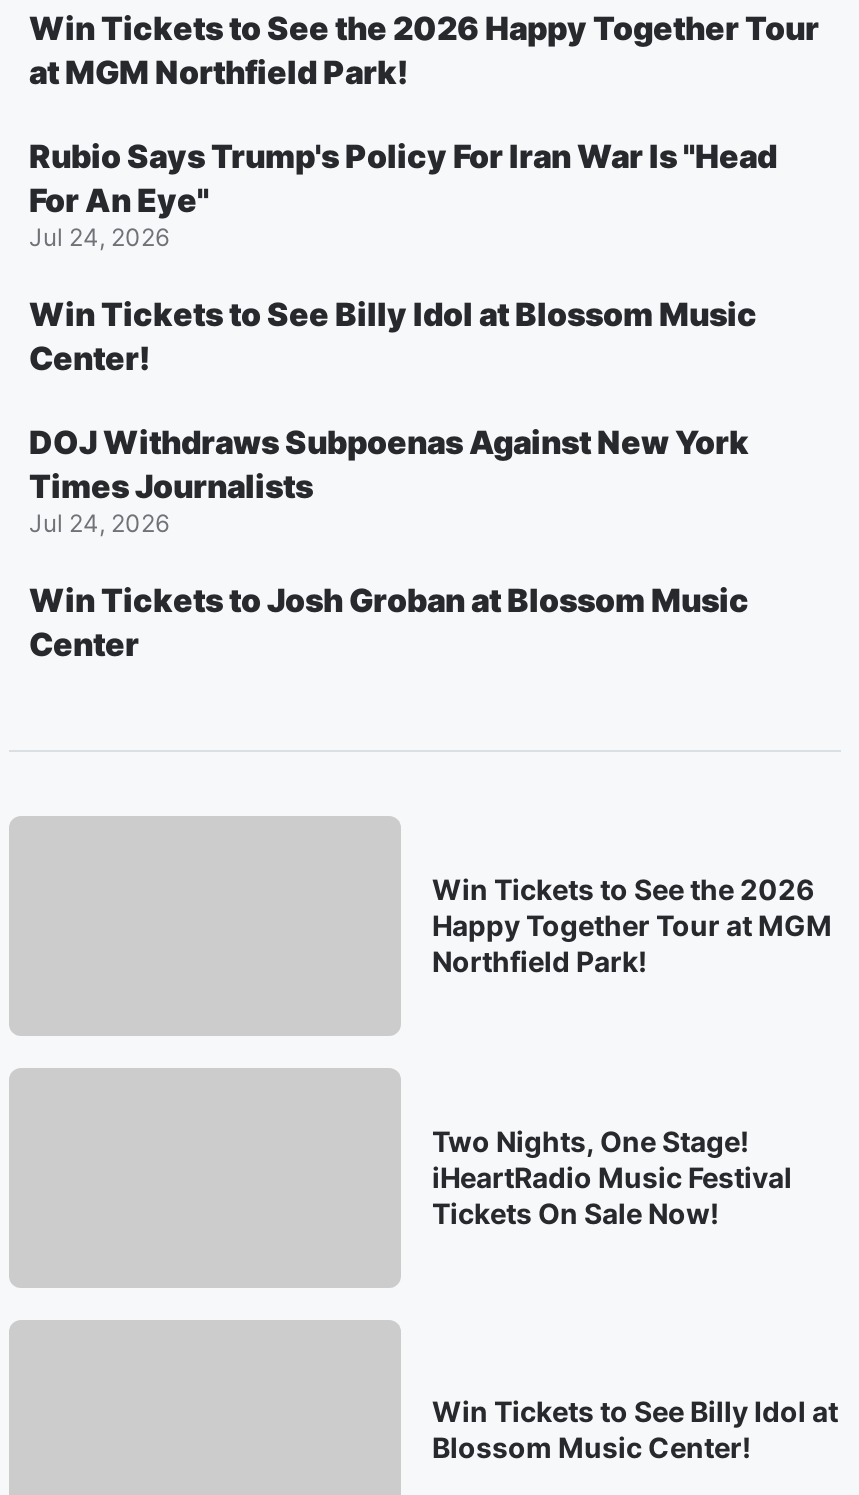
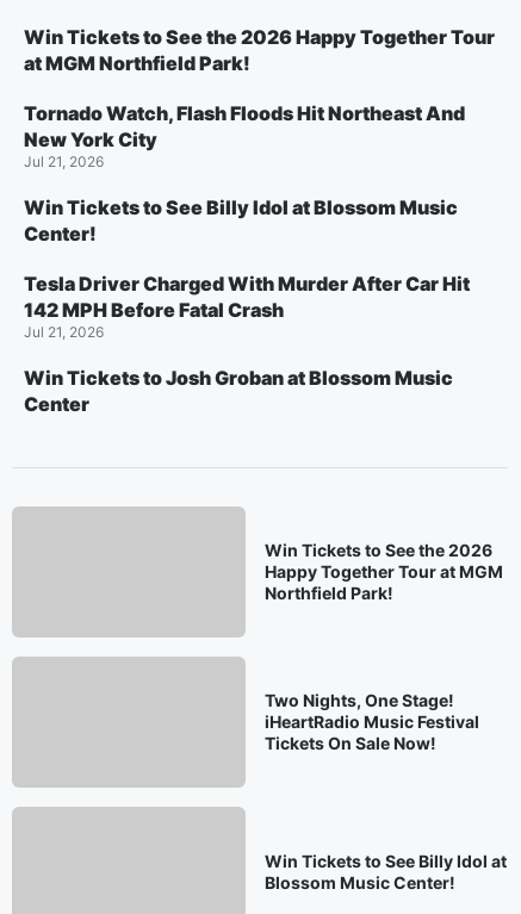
- Rubio Says Trump's Policy For Iran War Is "Head
- For An Eye"
- Jul 24, 2026
+ Tornado Watch, Flash Floods Hit Northeast And
+ New York City
+ Jul 21, 2026

- DOJ Withdraws Subpoenas Against New York
- Times Journalists
- Jul 24, 2026
+ Tesla Driver Charged With Murder After Car Hit
+ 142 MPH Before Fatal Crash
+ Jul 21, 2026
